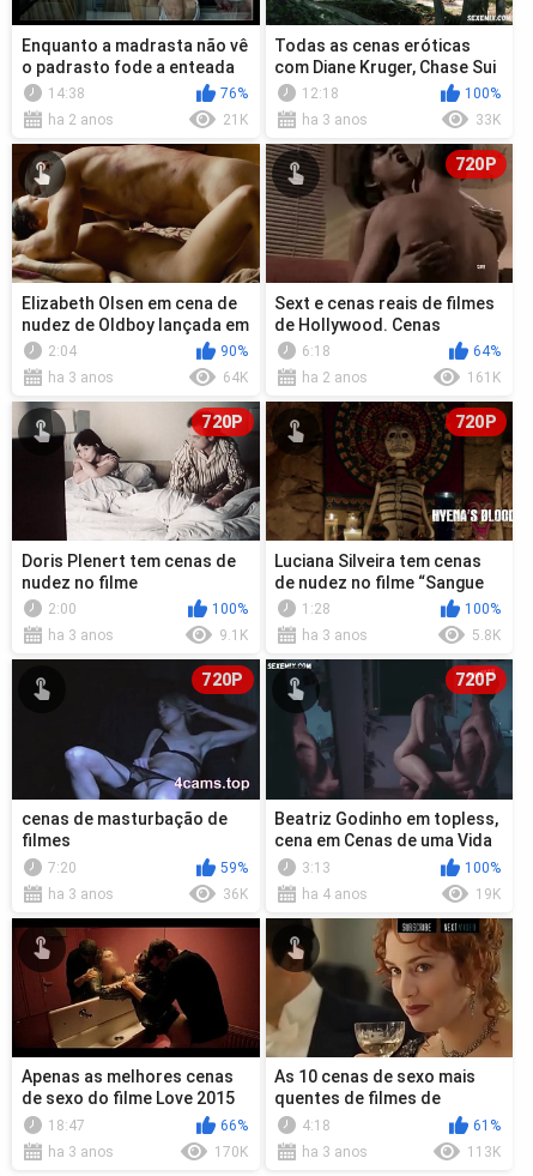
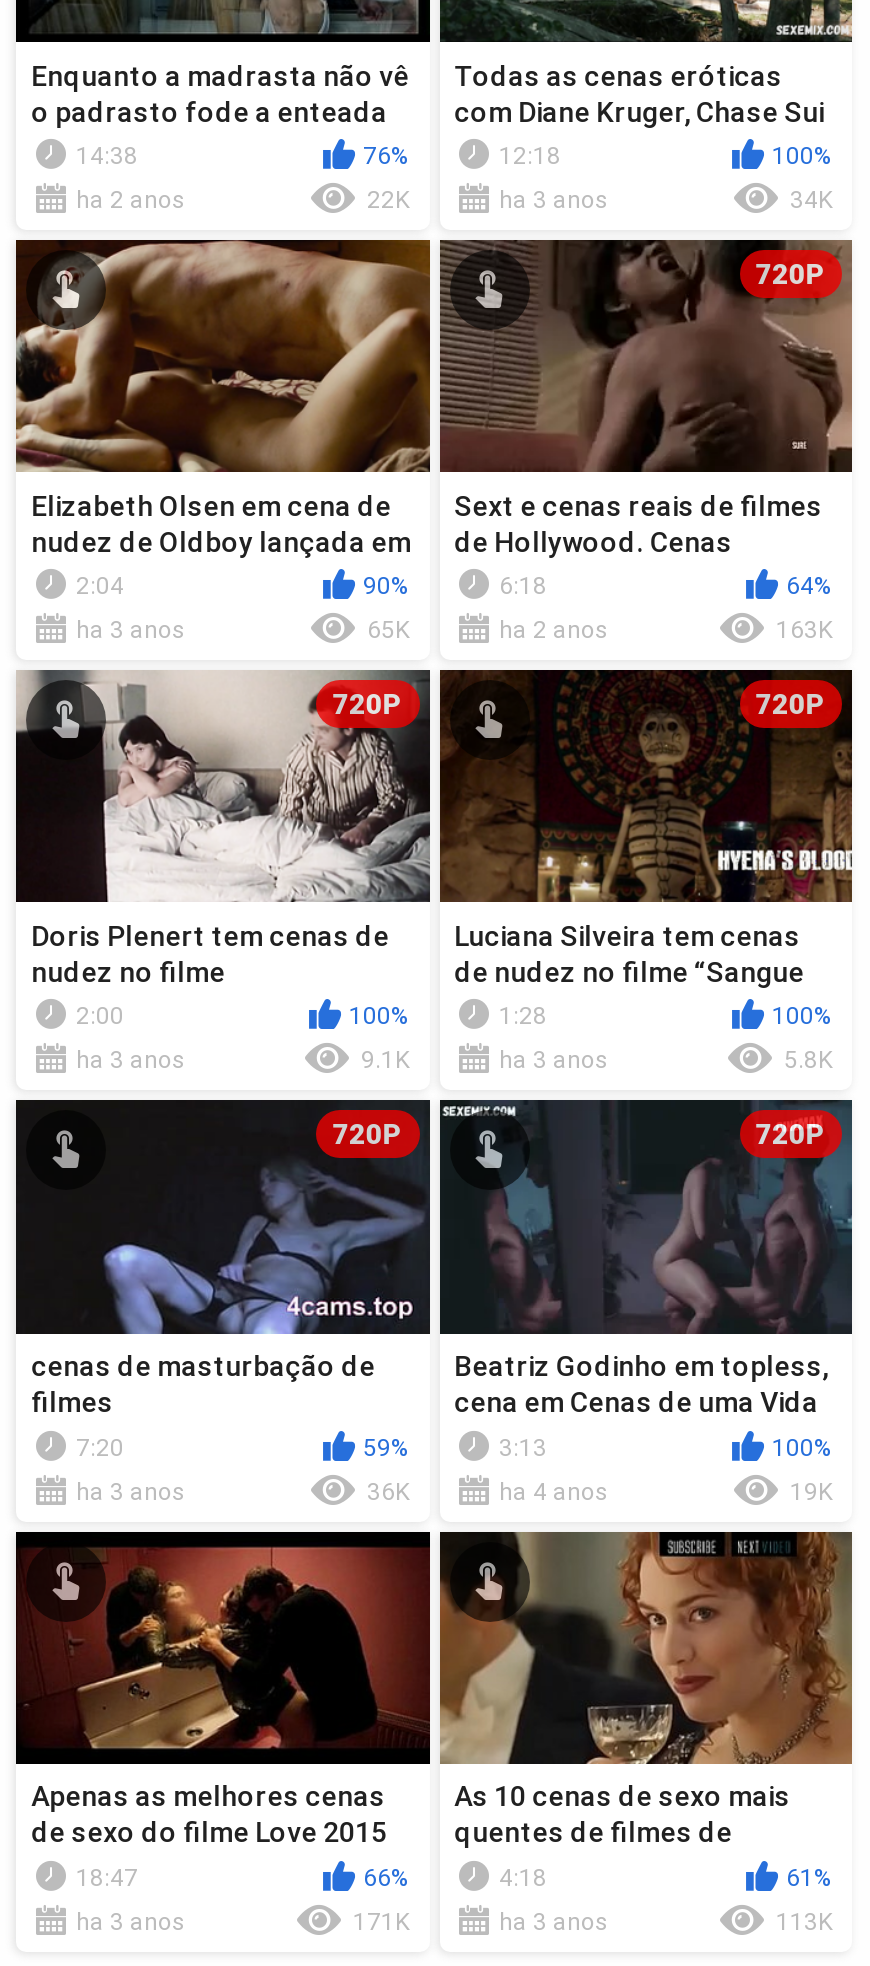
- 21K
+ 22K

- 33K
+ 34K

- 64K
+ 65K

- 161K
+ 163K

- 170K
+ 171K
